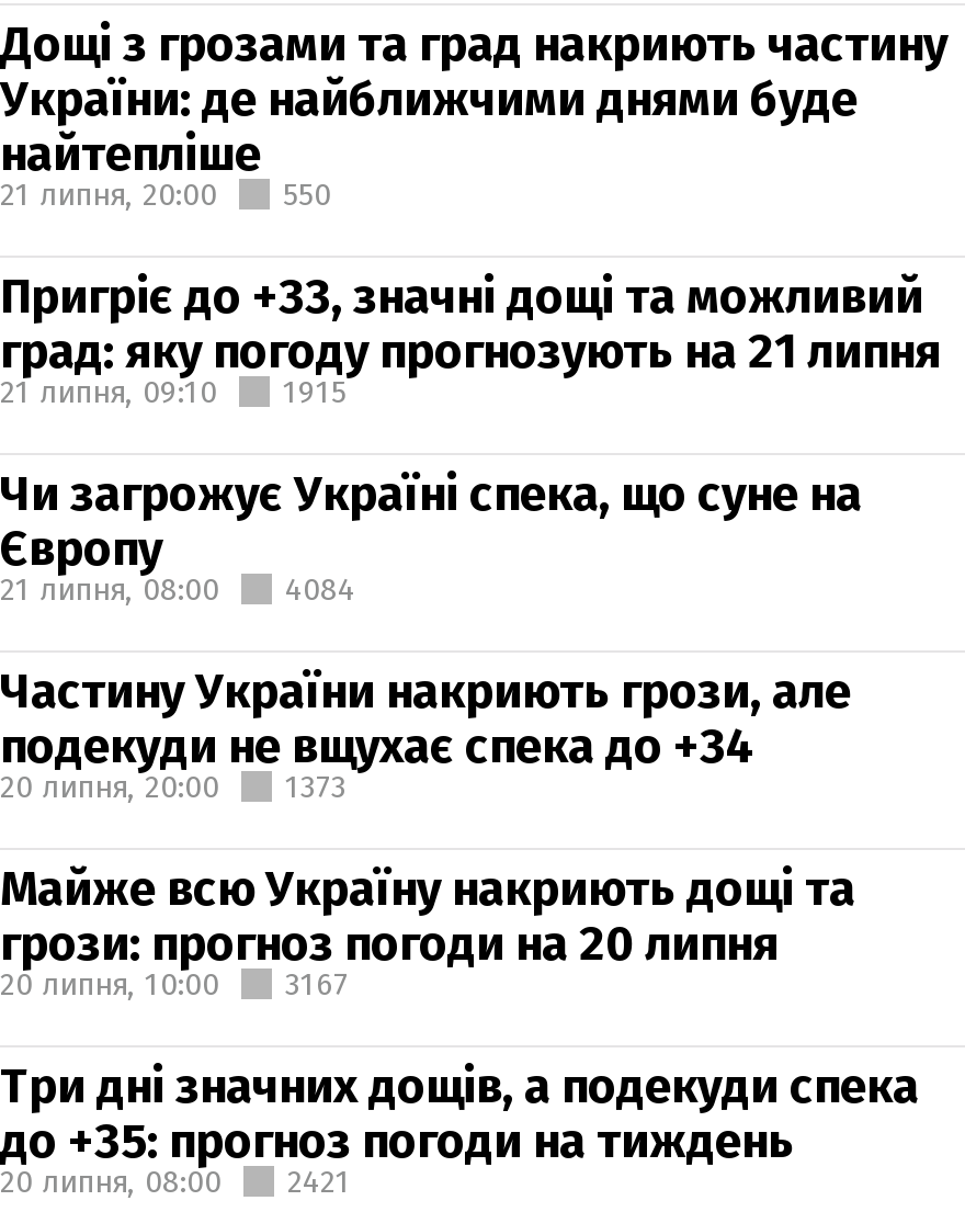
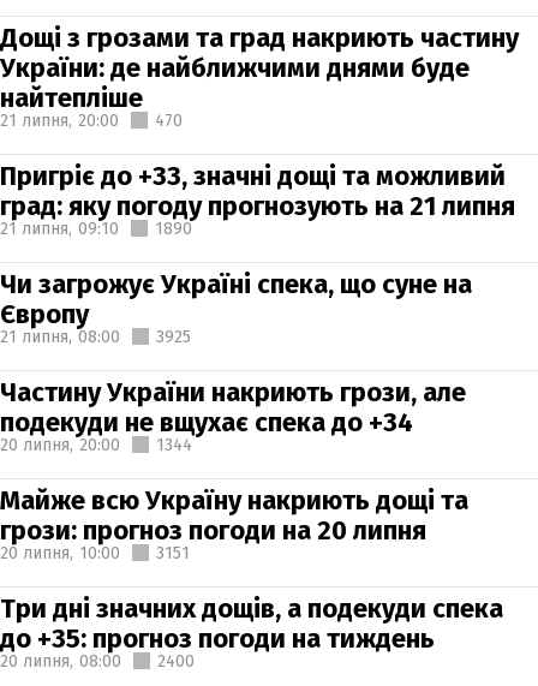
- 21 липня, 20:00 550
+ 21 липня, 20:00 470

- 1915
+ 1890

- 21 липня, 08:00 4084
+ 21 липня, 08:00 3925

- 20 липня, 20:00 1373
+ 20 липня, 20:00 1344

- 20 липня, 10:00 3167
+ 20 липня, 10:00 3151

- 20 липня, 08:00 2421
+ 20 липня, 08:00 2400
